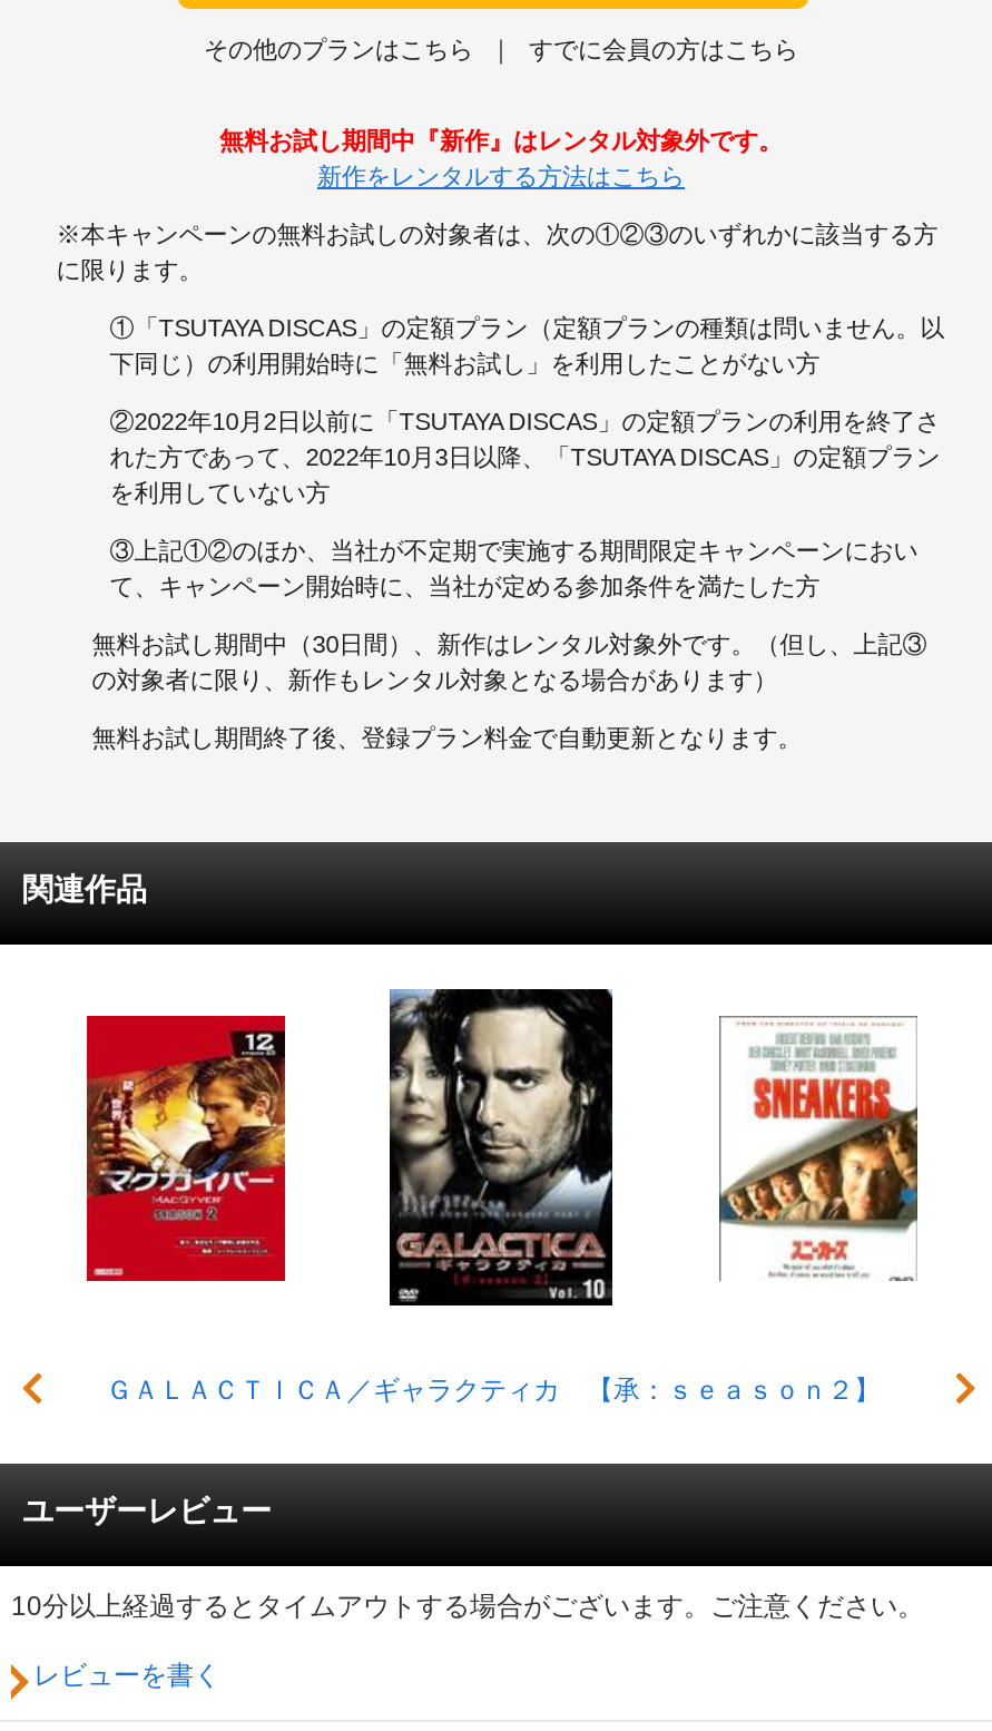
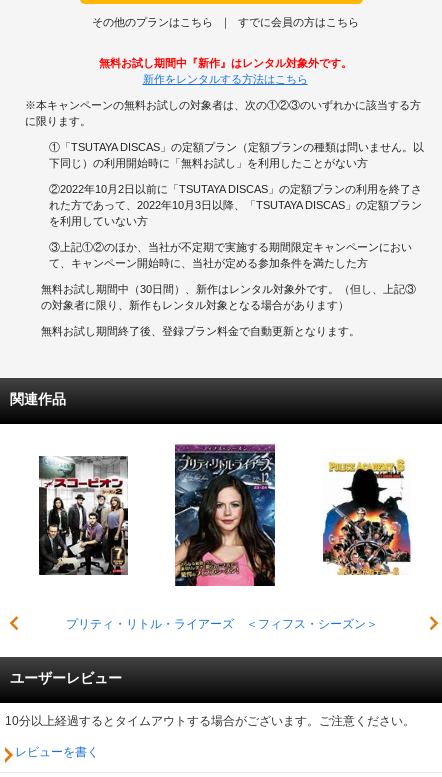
- [image]
- ＧＡＬＡＣＴＩＣＡ／ギャラクティカ 【承：ｓｅａｓｏｎ２】
+ [image]
+ プリティ・リトル・ライアーズ ＜フィフス・シーズン＞

- [image]
+ [image]

- [image]
+ [image]
